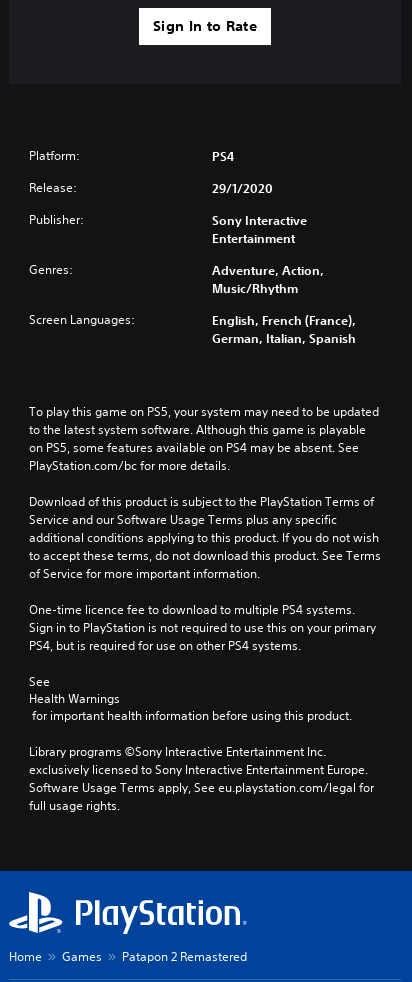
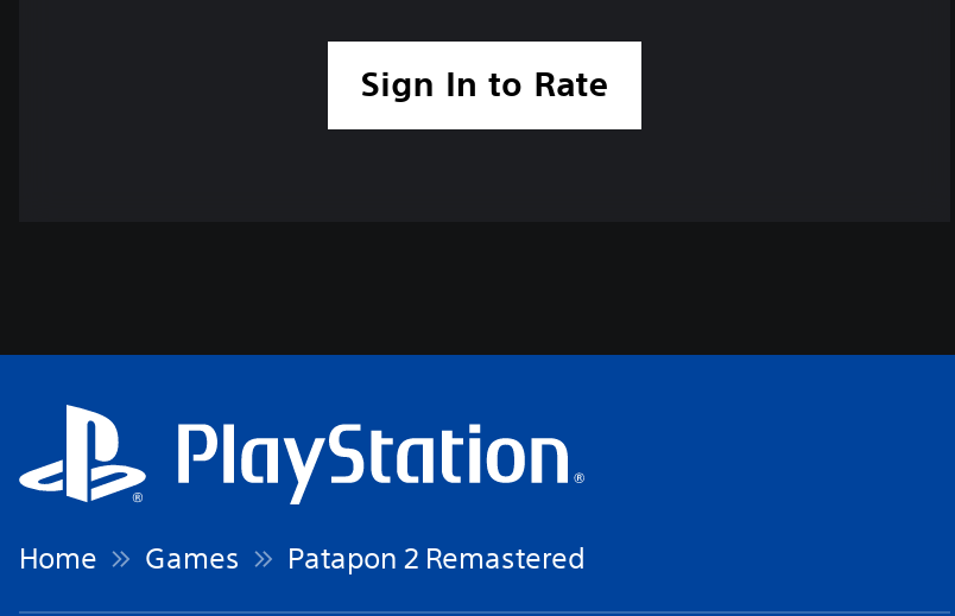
- Platform:
- PS4
- Release:
- 29/1/2020
- Publisher:
- Sony Interactive
- Entertainment
- Genres:
- Adventure, Action,
- Music/Rhythm
- Screen Languages:
- English, French (France),
- German, Italian, Spanish

- To play this game on PS5, your system may need to be updated
- to the latest system software. Although this game is playable
- on PS5, some features available on PS4 may be absent. See
- PlayStation.com/bc for more details.
- Download of this product is subject to the PlayStation Terms of
- Service and our Software Usage Terms plus any specific
- additional conditions applying to this product. If you do not wish
- to accept these terms, do not download this product. See Terms
- of Service for more important information.
- One-time licence fee to download to multiple PS4 systems.
- Sign in to PlayStation is not required to use this on your primary
- PS4, but is required for use on other PS4 systems.
- See
- Health Warnings
- for important health information before using this product.
- Library programs ©Sony Interactive Entertainment Inc.
- exclusively licensed to Sony Interactive Entertainment Europe.
- Software Usage Terms apply, See eu.playstation.com/legal for
- full usage rights.
